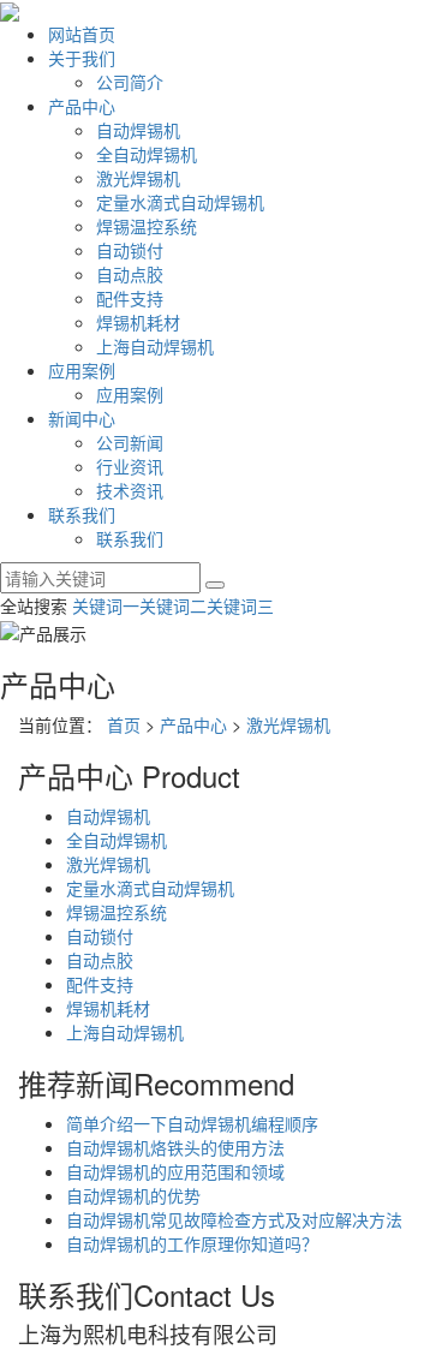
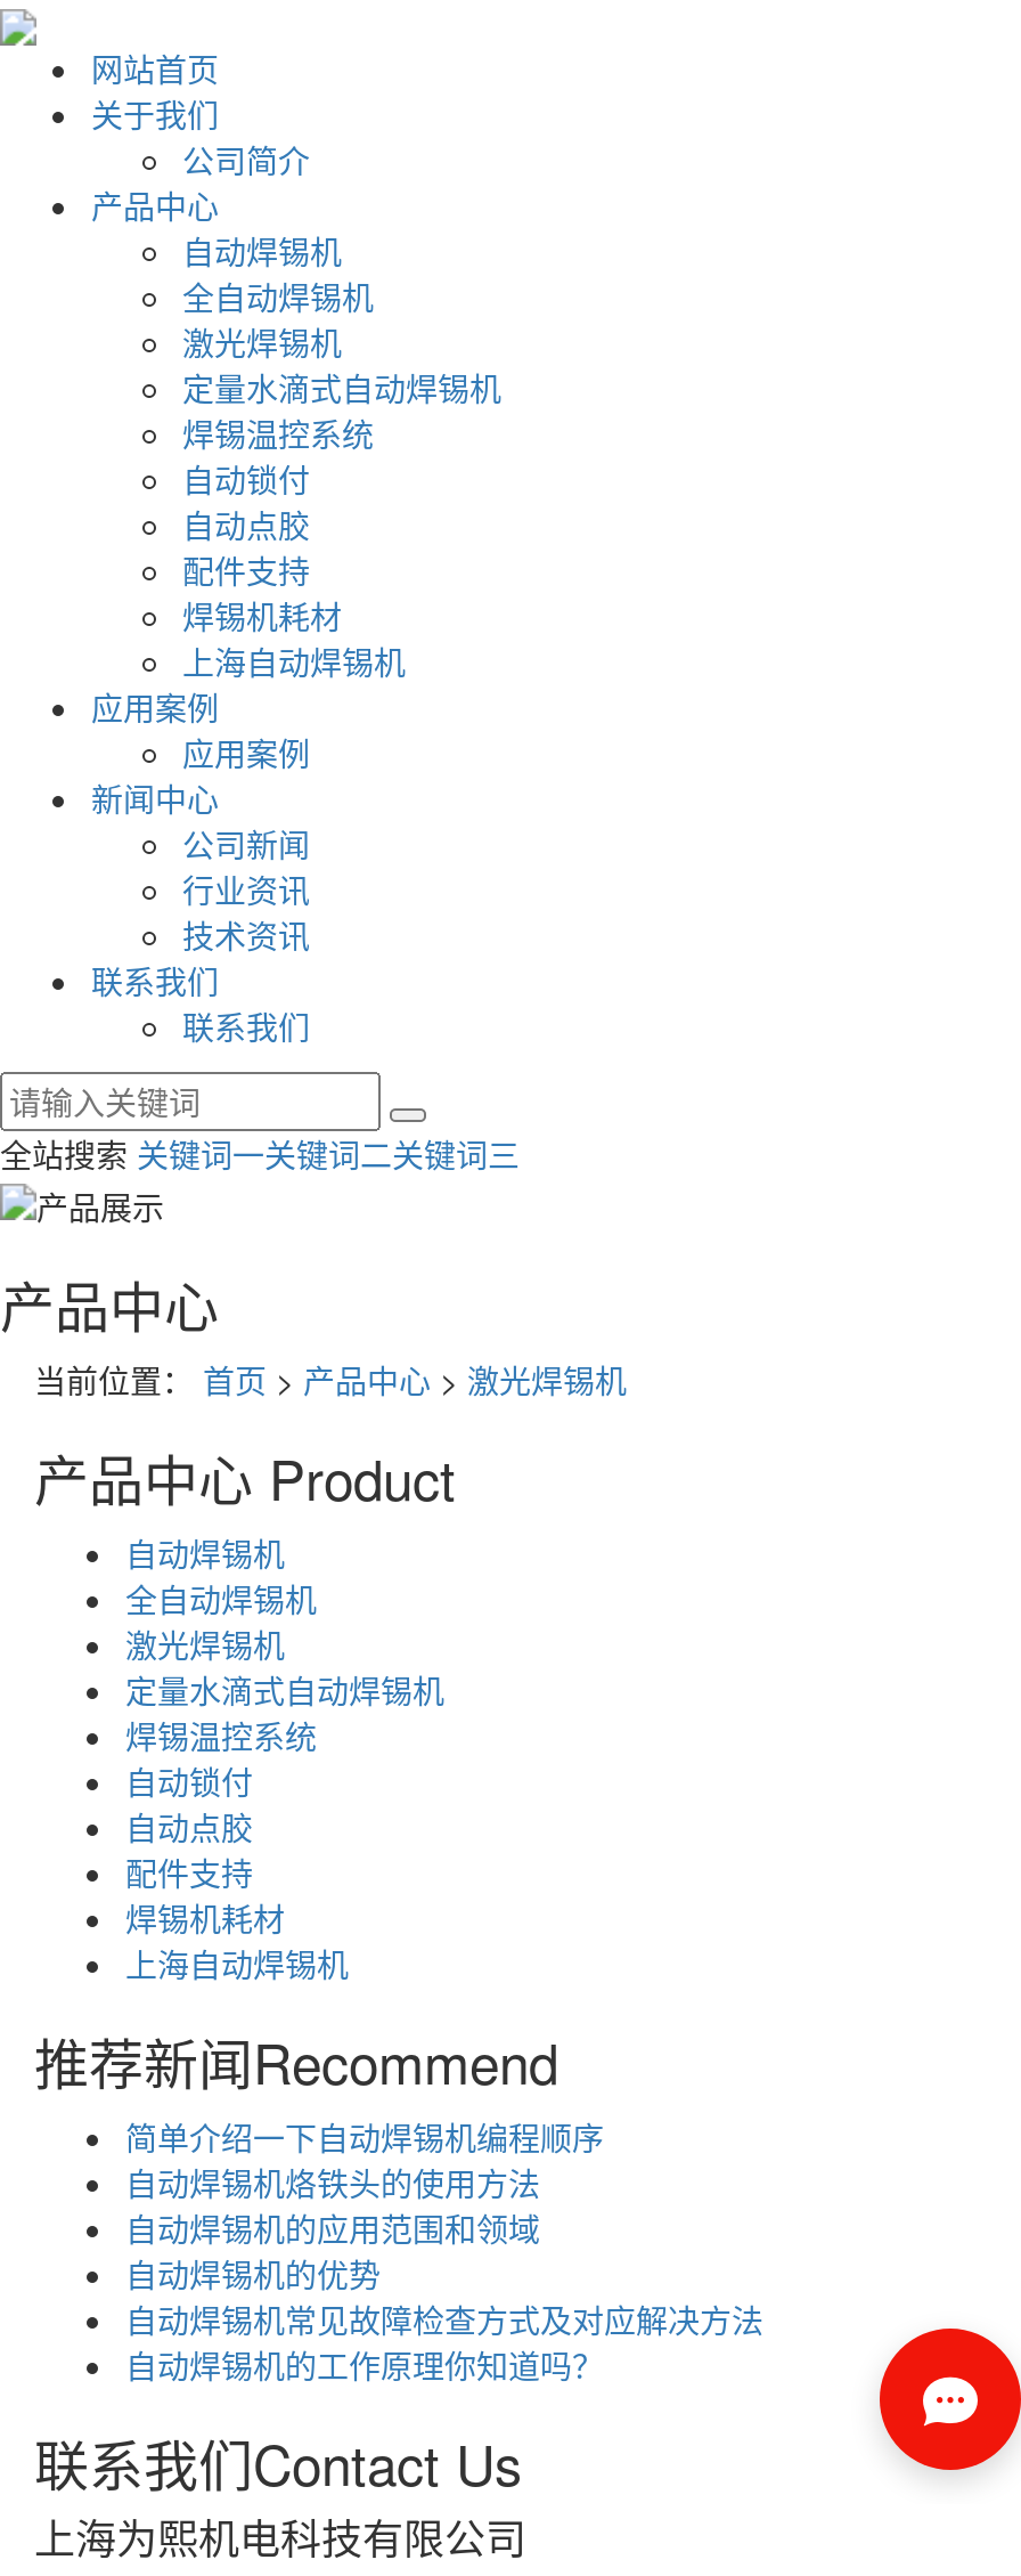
+ [image]
